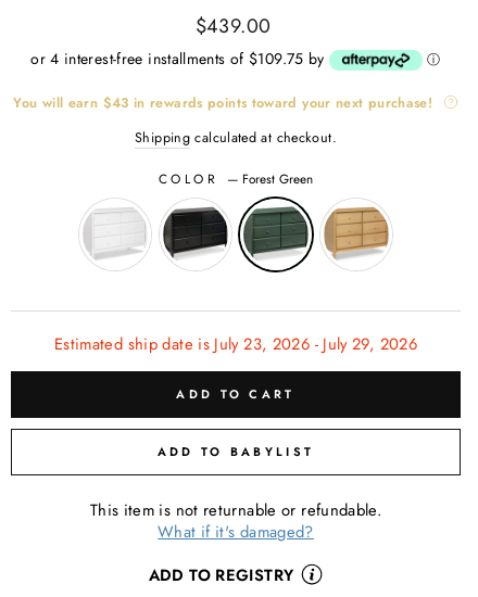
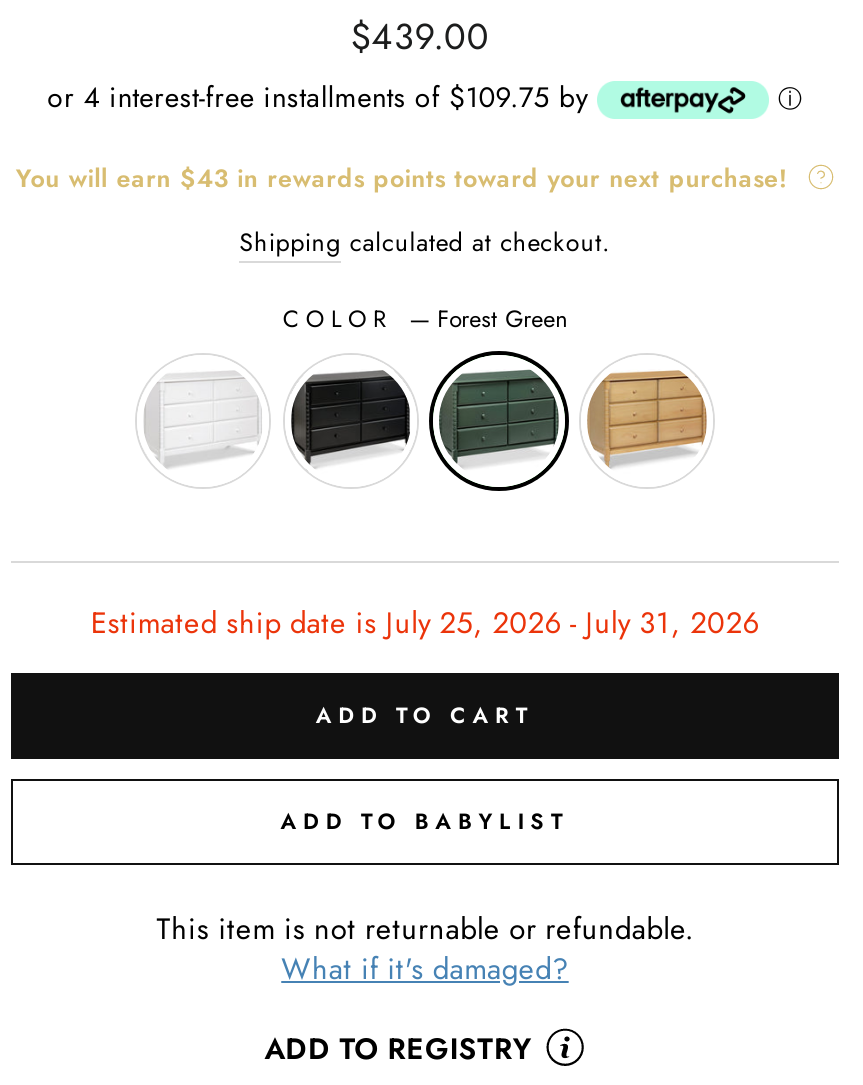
- Estimated ship date is July 23, 2026 - July 29, 2026
+ Estimated ship date is July 25, 2026 - July 31, 2026
